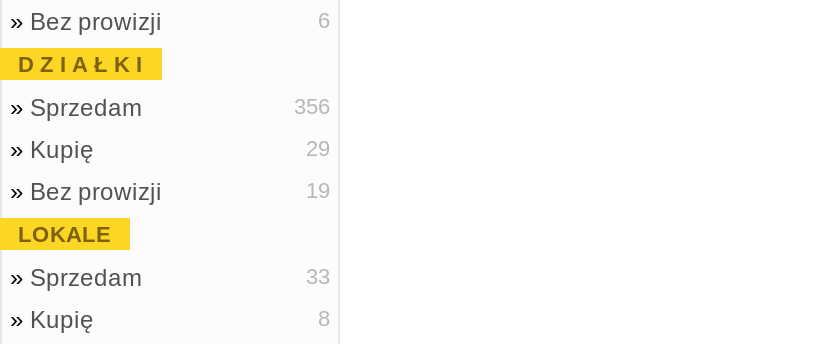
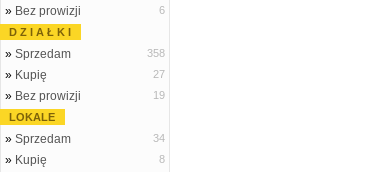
- 356
+ 358

- 29
+ 27

- 33
+ 34
